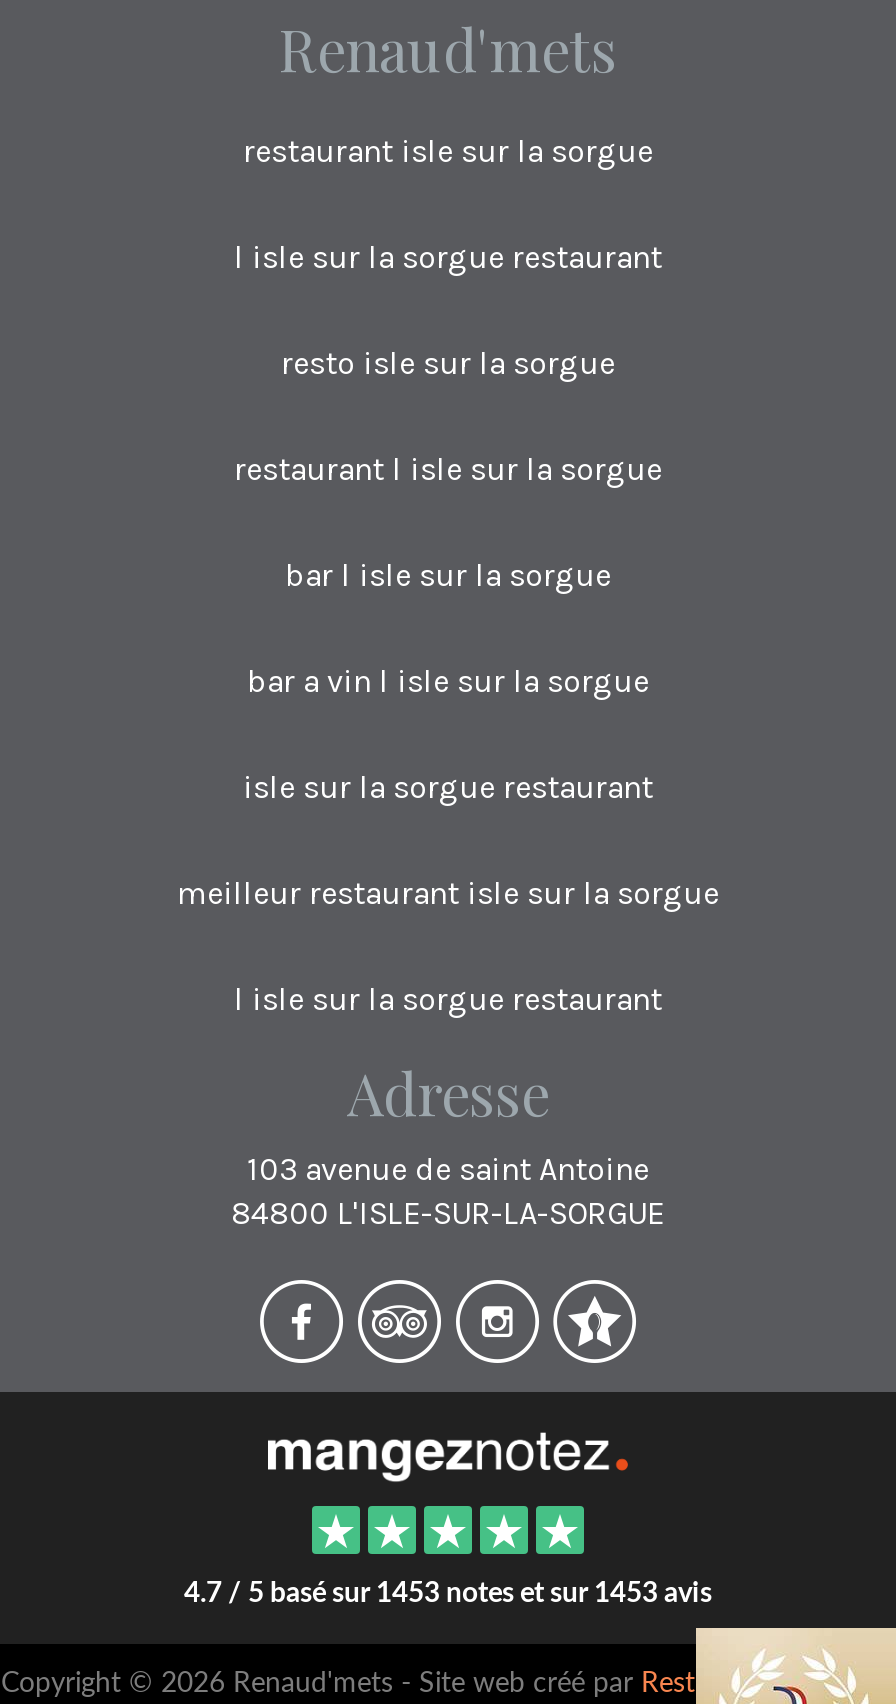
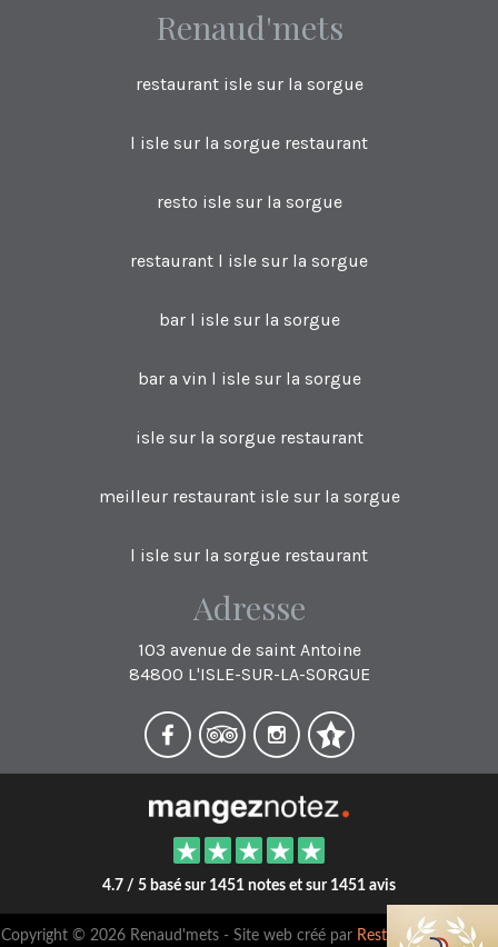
- 4.7 / 5 basé sur 1453 notes et sur 1453 avis
+ 4.7 / 5 basé sur 1451 notes et sur 1451 avis
